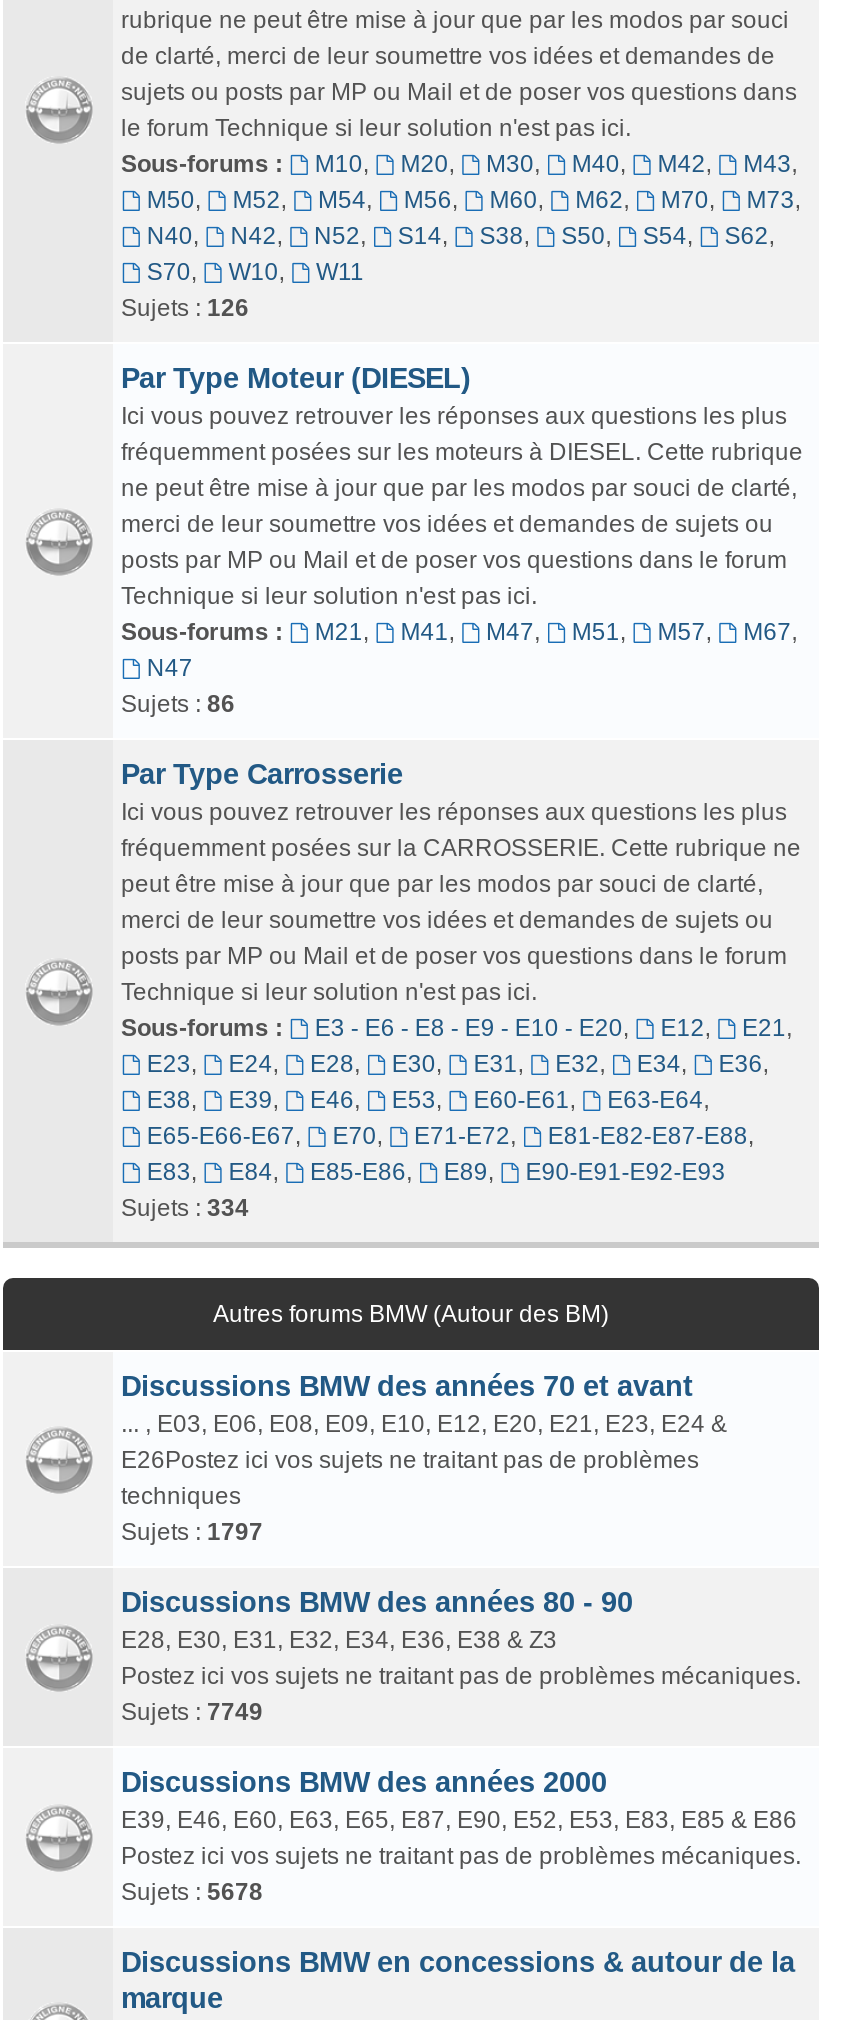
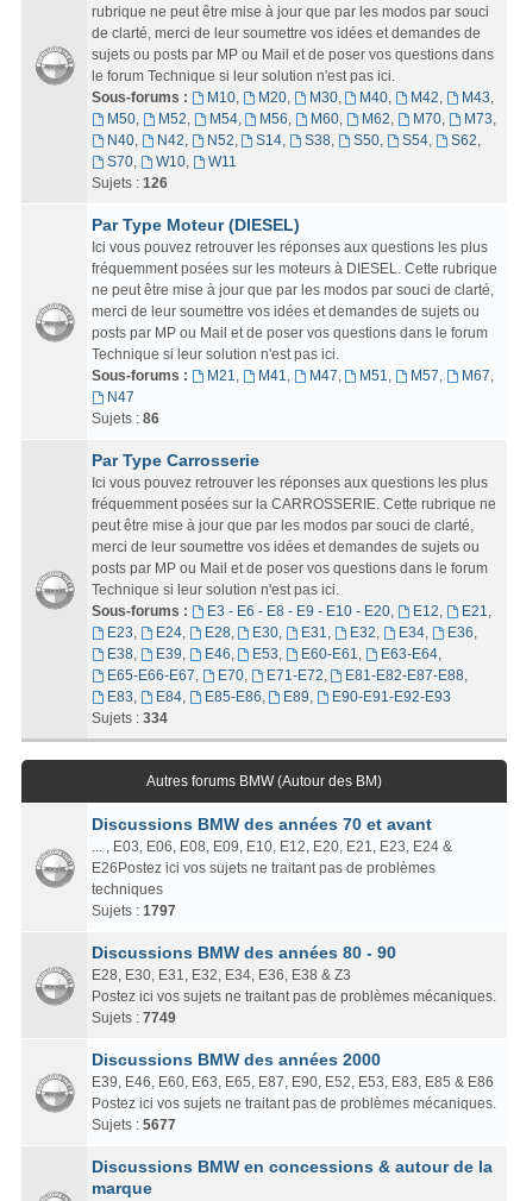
- Sujets : 5678
+ Sujets : 5677
